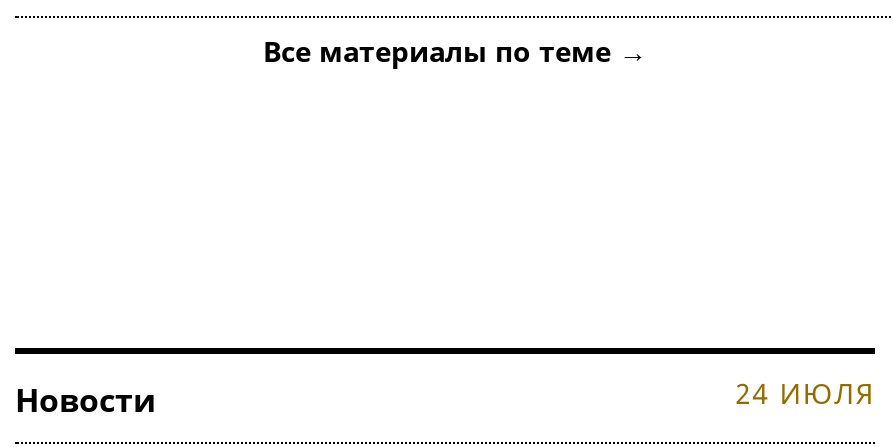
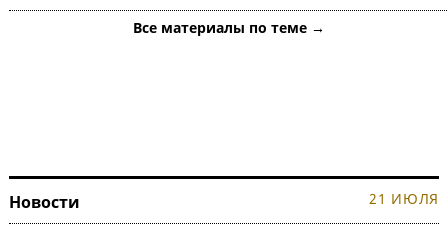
- 24 ИЮЛЯ
+ 21 ИЮЛЯ
